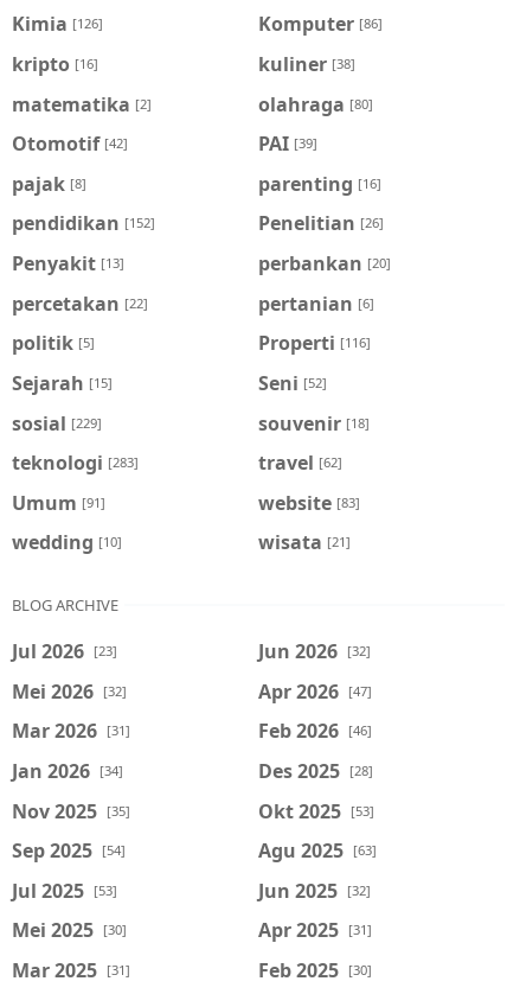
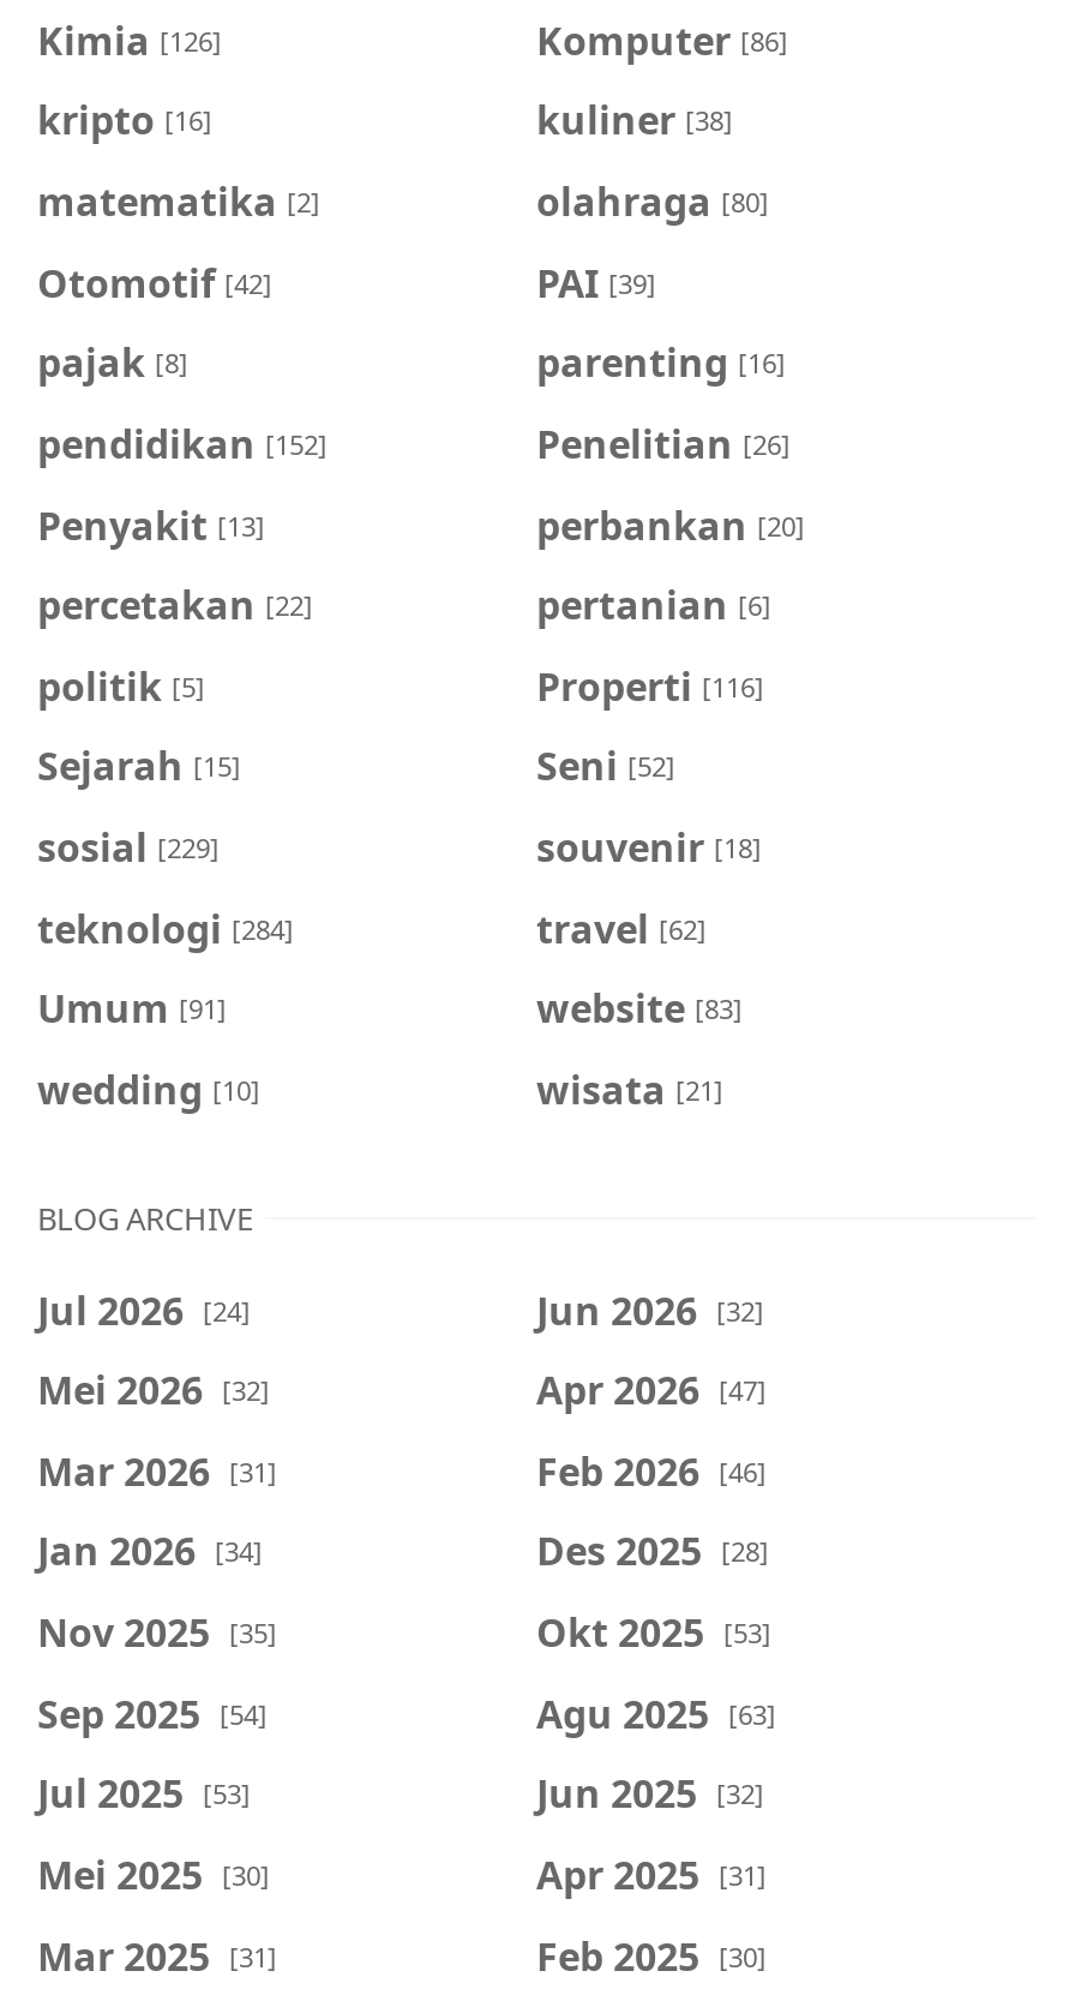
- teknologi [283]
+ teknologi [284]

- Jul 2026 [23]
+ Jul 2026 [24]
